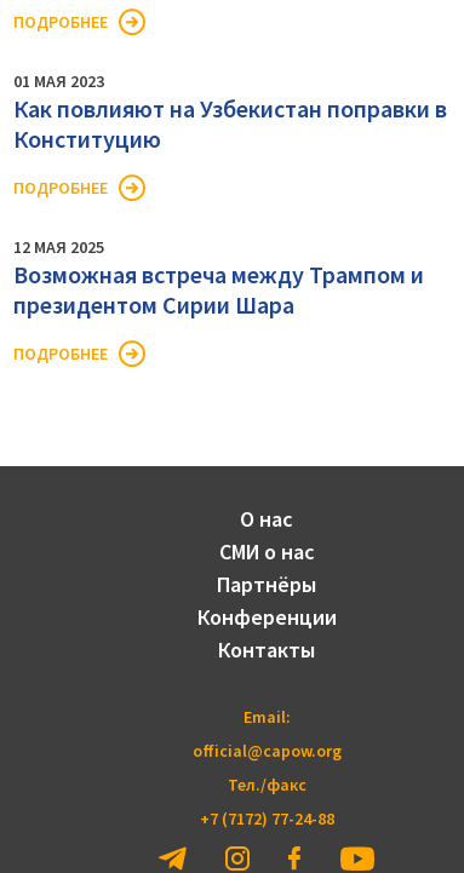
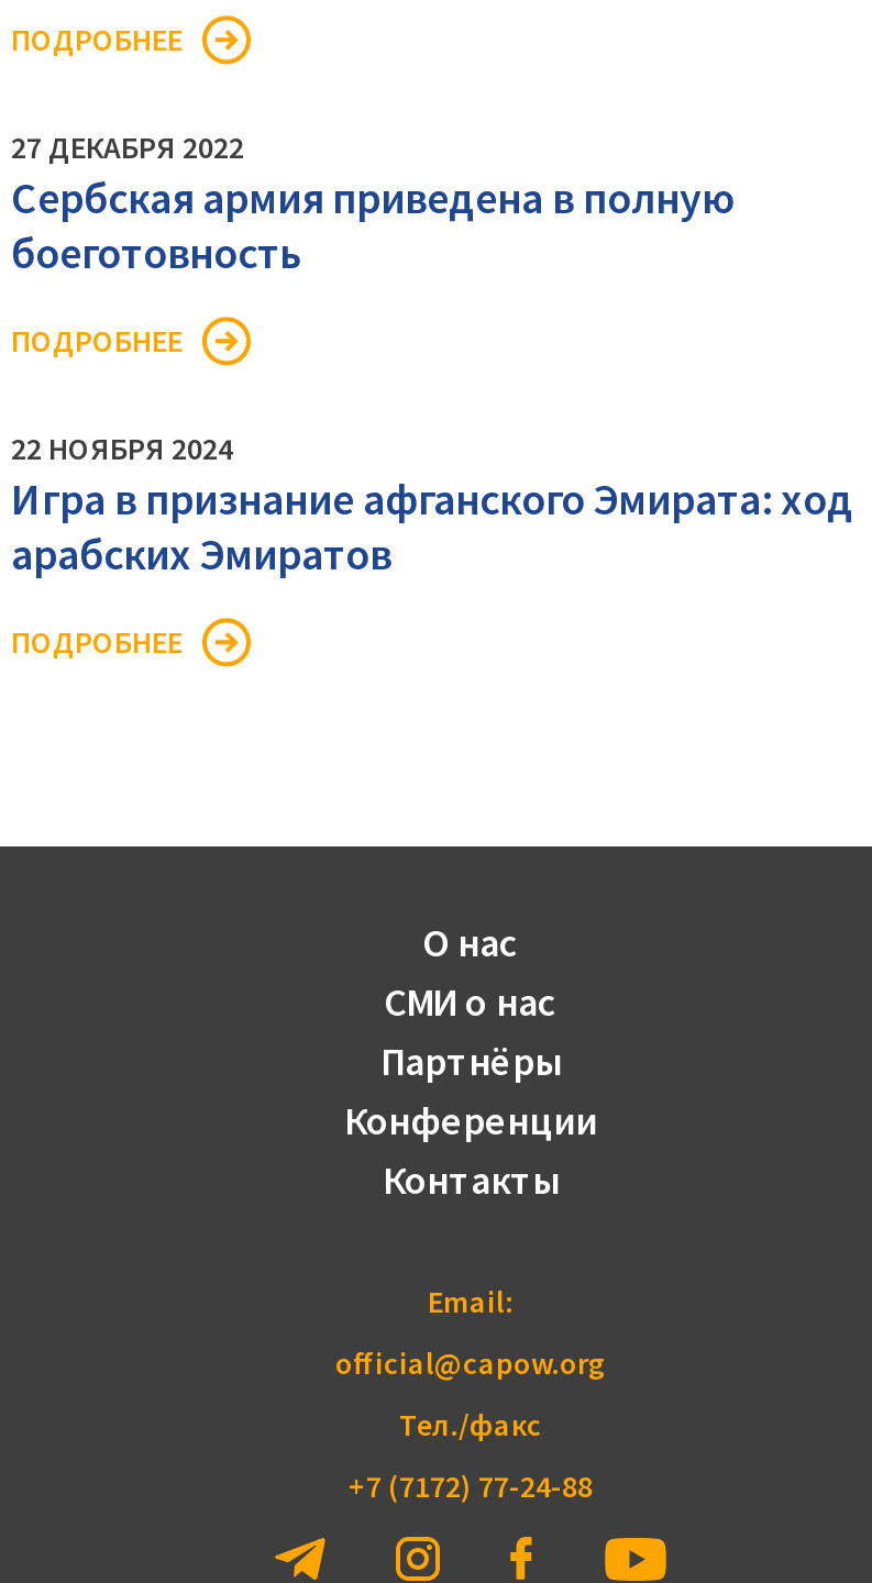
- 01 МАЯ 2023
- Как повлияют на Узбекистан поправки в
- Конституцию
+ 27 ДЕКАБРЯ 2022
+ Сербская армия приведена в полную
+ боеготовность

- 12 МАЯ 2025
- Возможная встреча между Трампом и
- президентом Сирии Шара
+ 22 НОЯБРЯ 2024
+ Игра в признание афганского Эмирата: ход
+ арабских Эмиратов
